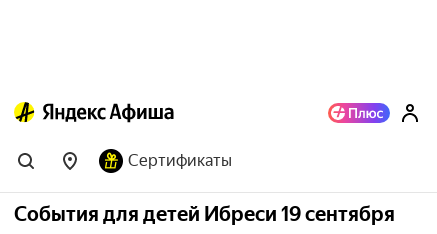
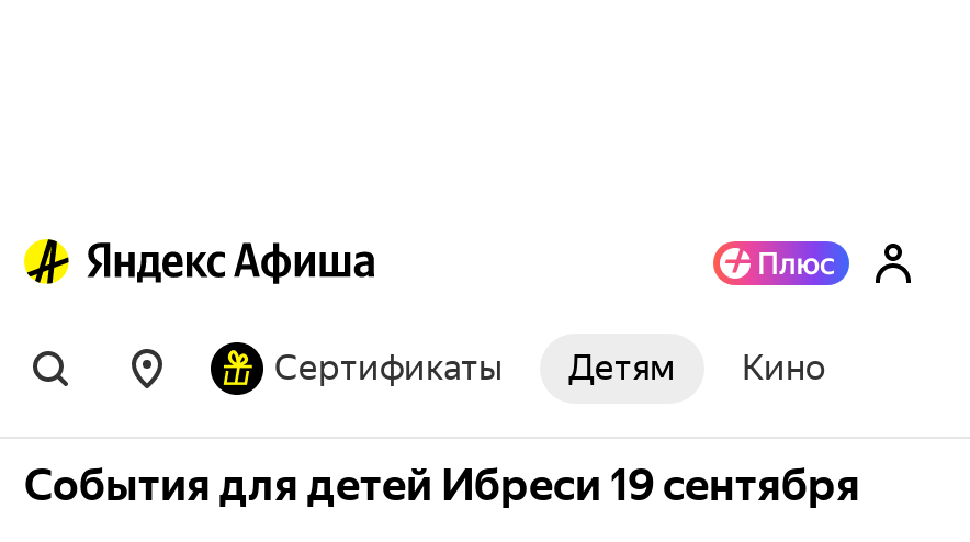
+ Детям
+ Кино
